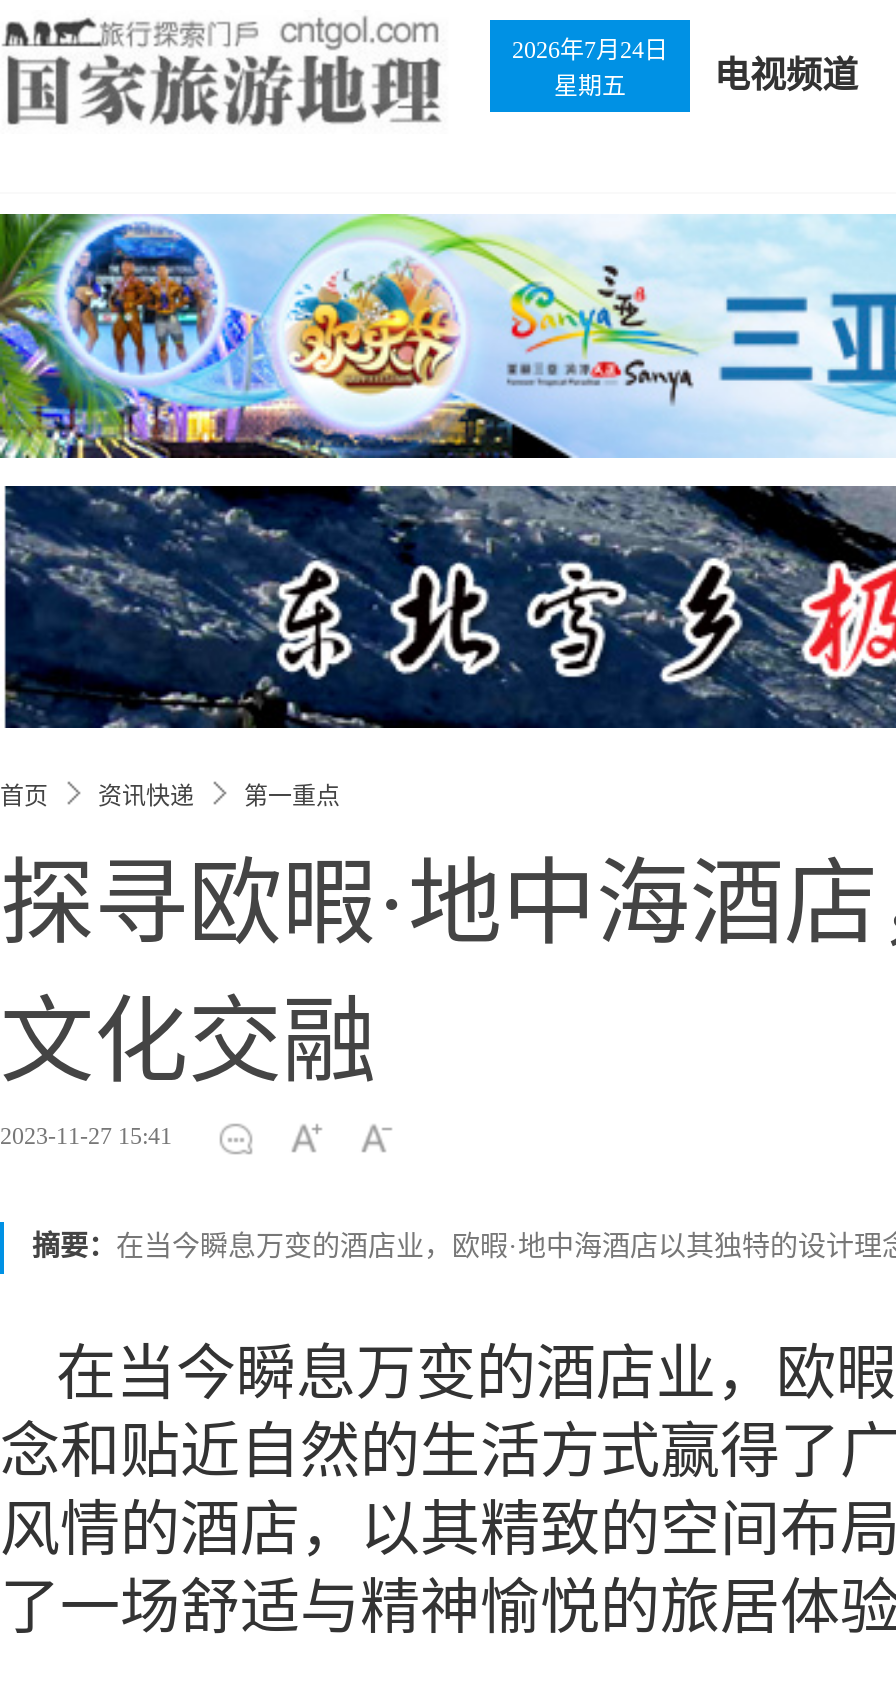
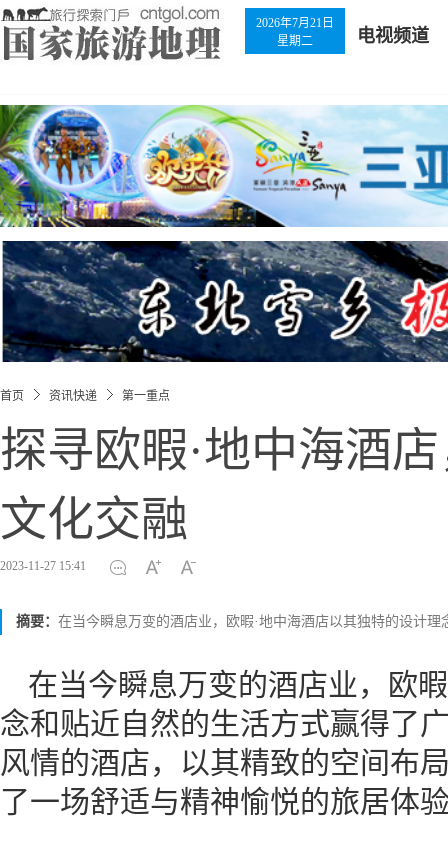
- 2026年7月24日
+ 2026年7月21日

- 星期五
+ 星期二
